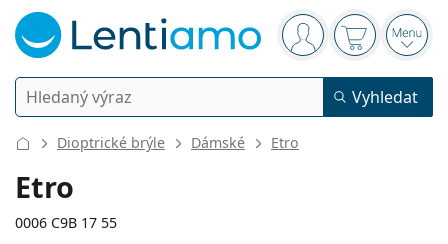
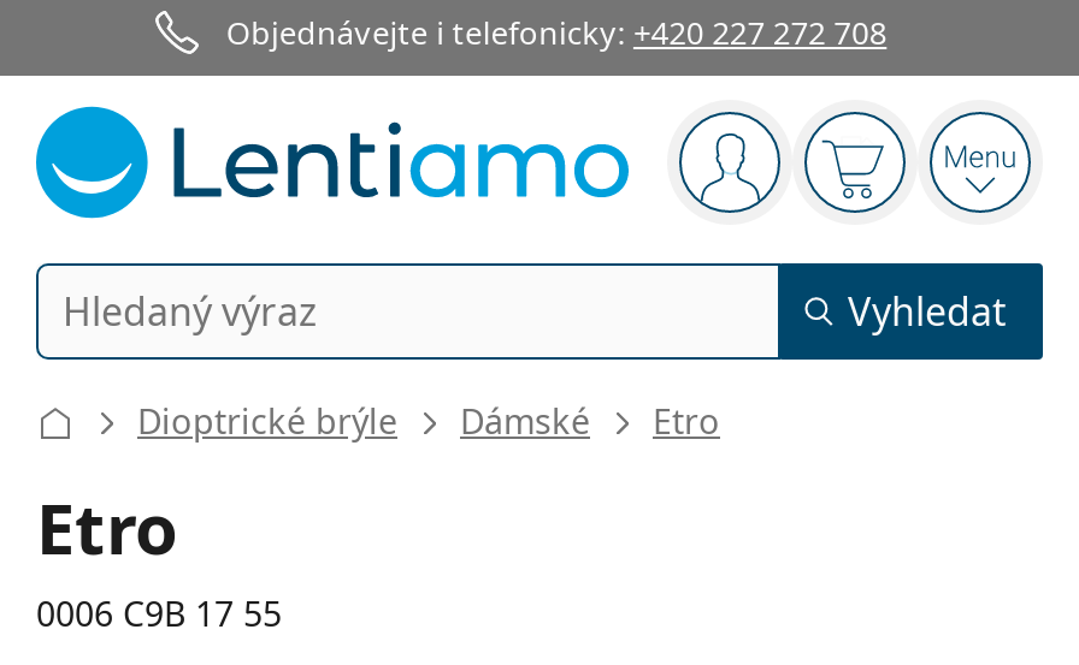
+ Objednávejte i telefonicky: +420 227 272 708
